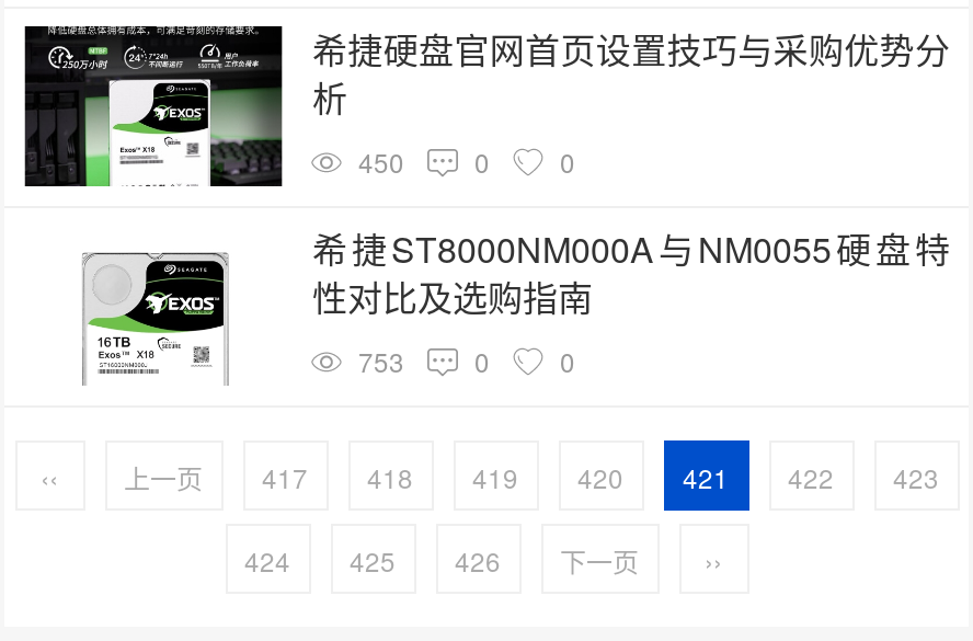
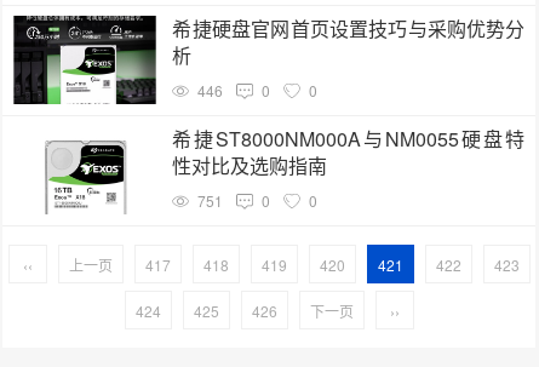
- 450 0 0
+ 446 0 0

- 753 0 0
+ 751 0 0
